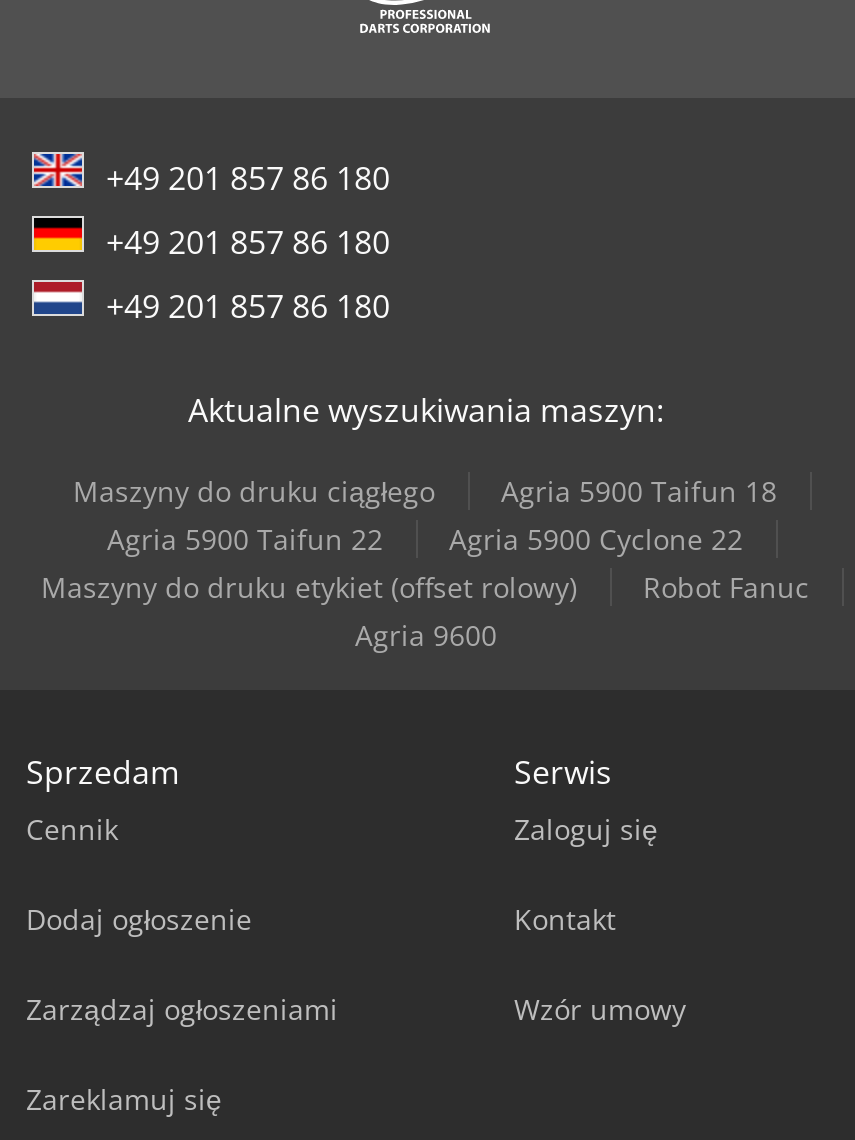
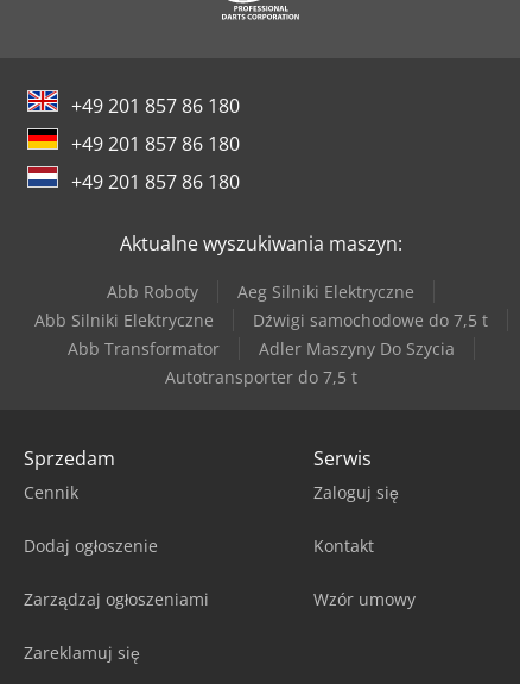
- Maszyny do druku ciągłego
- Agria 5900 Taifun 18
- Agria 5900 Taifun 22
- Agria 5900 Cyclone 22
- Maszyny do druku etykiet (offset rolowy)
- Robot Fanuc
- Agria 9600
+ Abb Roboty
+ Aeg Silniki Elektryczne
+ Abb Silniki Elektryczne
+ Dźwigi samochodowe do 7,5 t
+ Abb Transformator
+ Adler Maszyny Do Szycia
+ Autotransporter do 7,5 t
